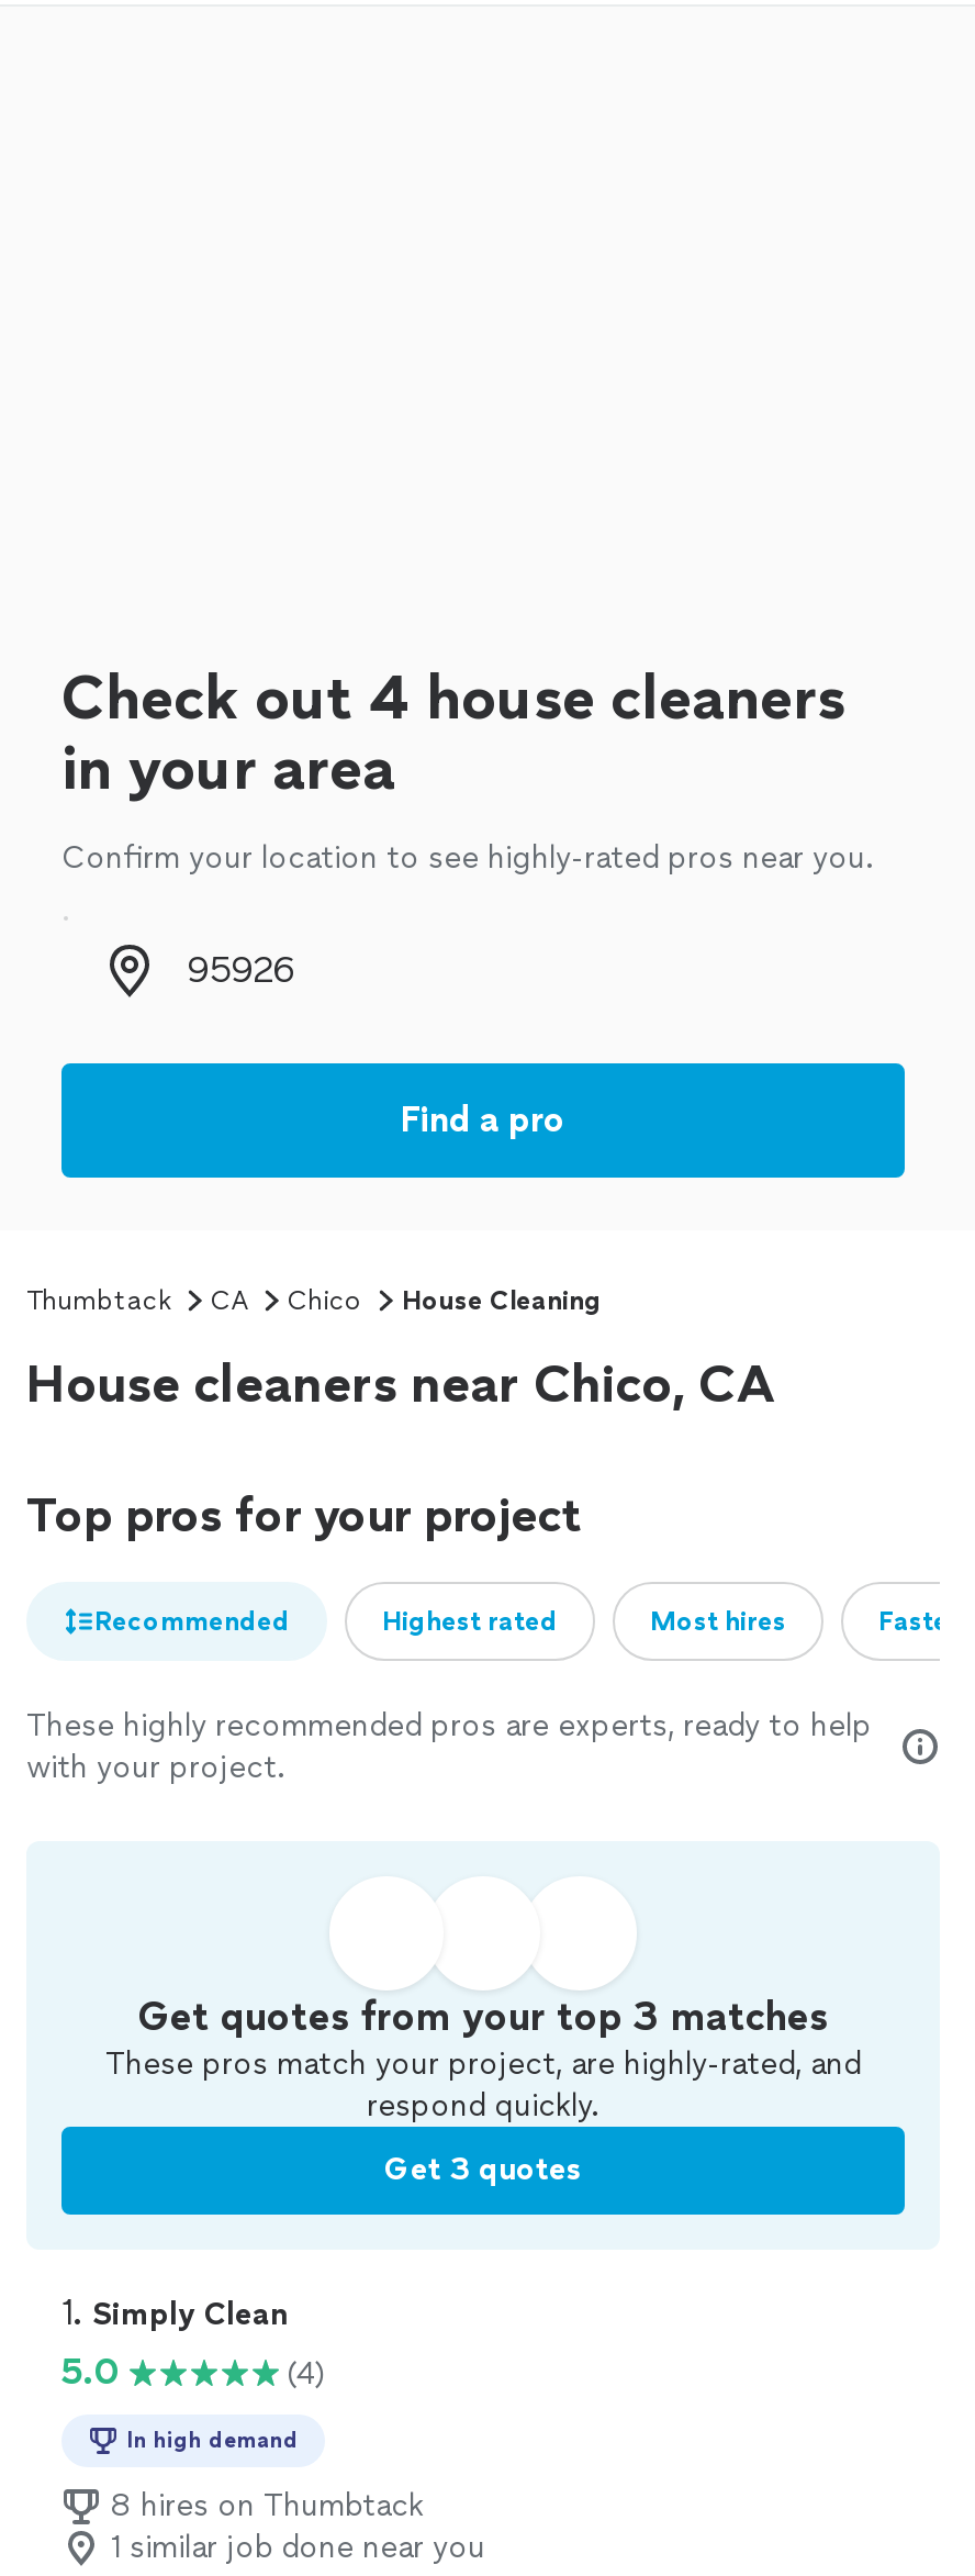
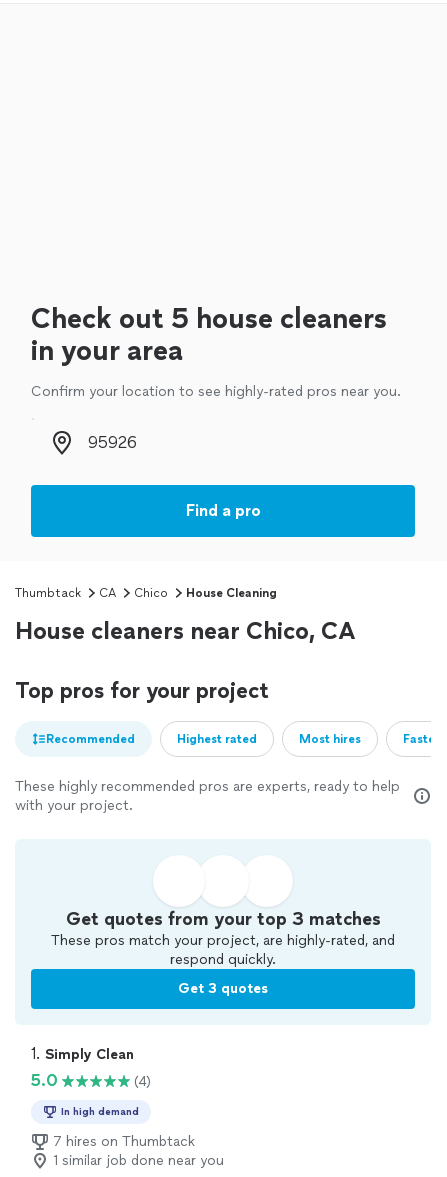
- Check out 4 house cleaners
+ Check out 5 house cleaners

- 8 hires on Thumbtack
+ 7 hires on Thumbtack
